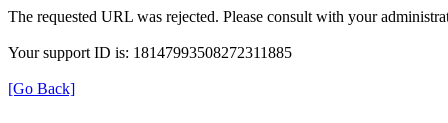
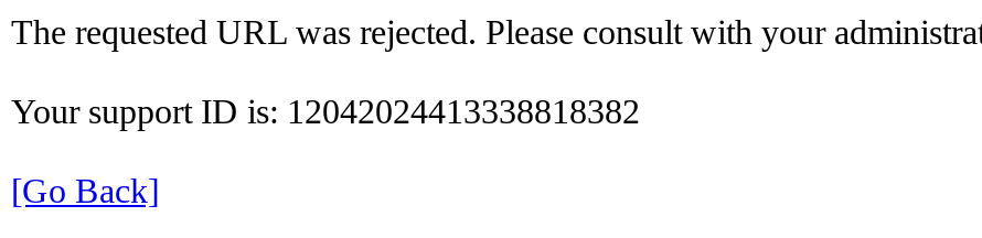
- Your support ID is: 18147993508272311885
+ Your support ID is: 12042024413338818382
